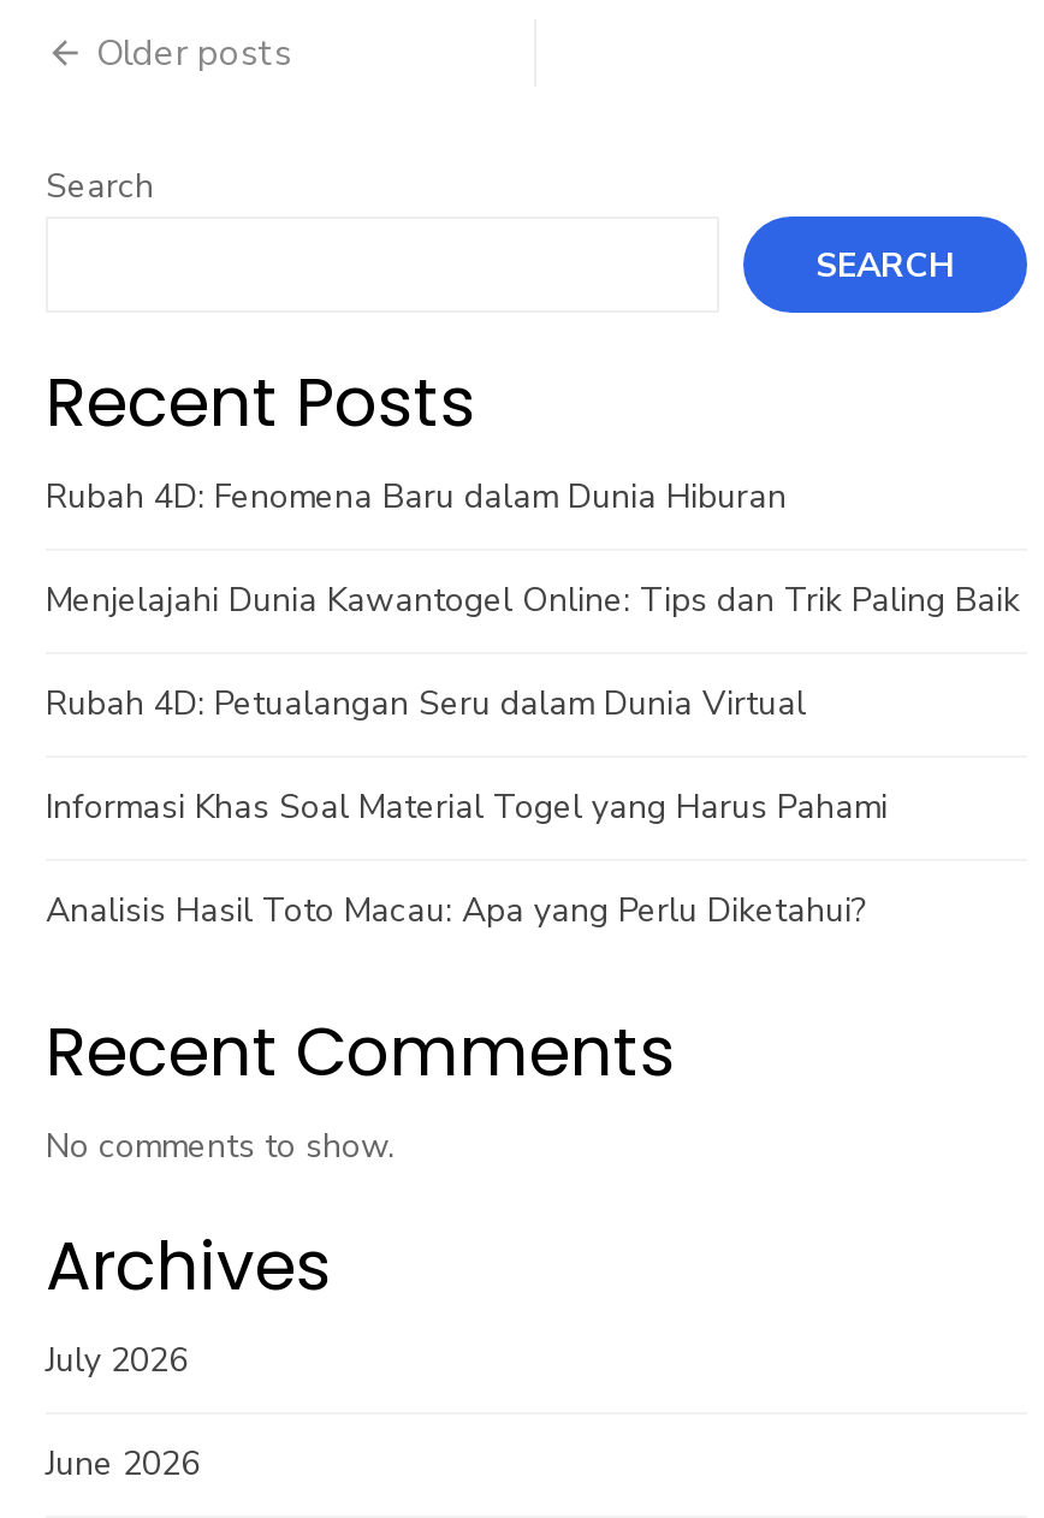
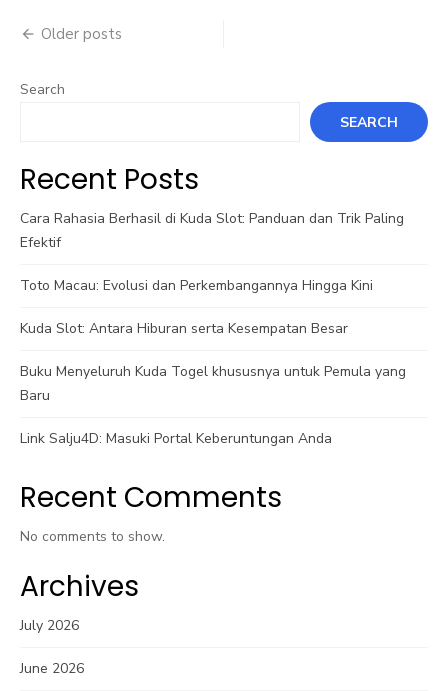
- Rubah 4D: Fenomena Baru dalam Dunia Hiburan
+ Cara Rahasia Berhasil di Kuda Slot: Panduan dan Trik Paling
+ Efektif

- Menjelajahi Dunia Kawantogel Online: Tips dan Trik Paling Baik
+ Toto Macau: Evolusi dan Perkembangannya Hingga Kini

- Rubah 4D: Petualangan Seru dalam Dunia Virtual
+ Kuda Slot: Antara Hiburan serta Kesempatan Besar

- Informasi Khas Soal Material Togel yang Harus Pahami
+ Buku Menyeluruh Kuda Togel khususnya untuk Pemula yang
+ Baru

- Analisis Hasil Toto Macau: Apa yang Perlu Diketahui?
+ Link Salju4D: Masuki Portal Keberuntungan Anda
